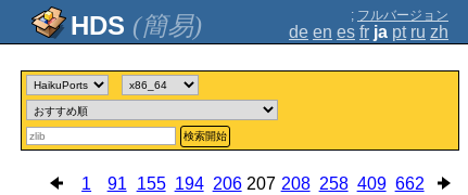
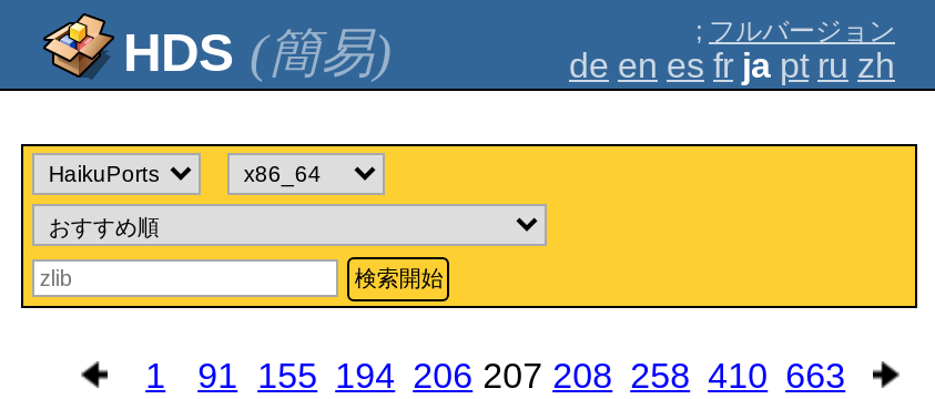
- 1 91 155 194 206 207 208 258 409 662
+ 1 91 155 194 206 207 208 258 410 663
